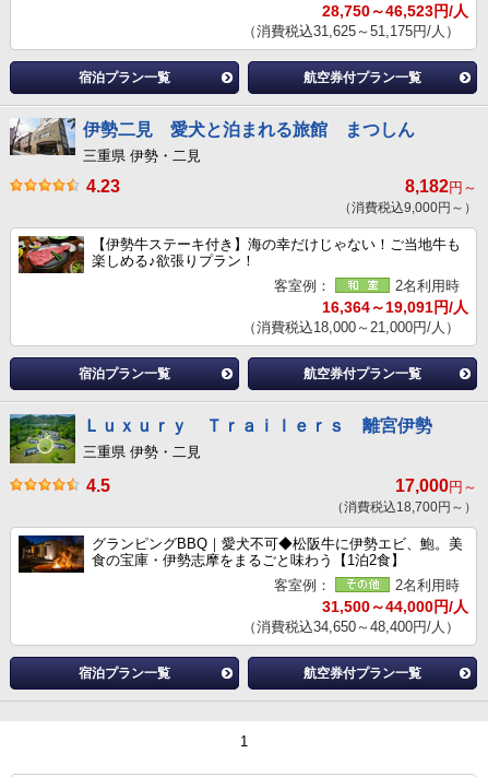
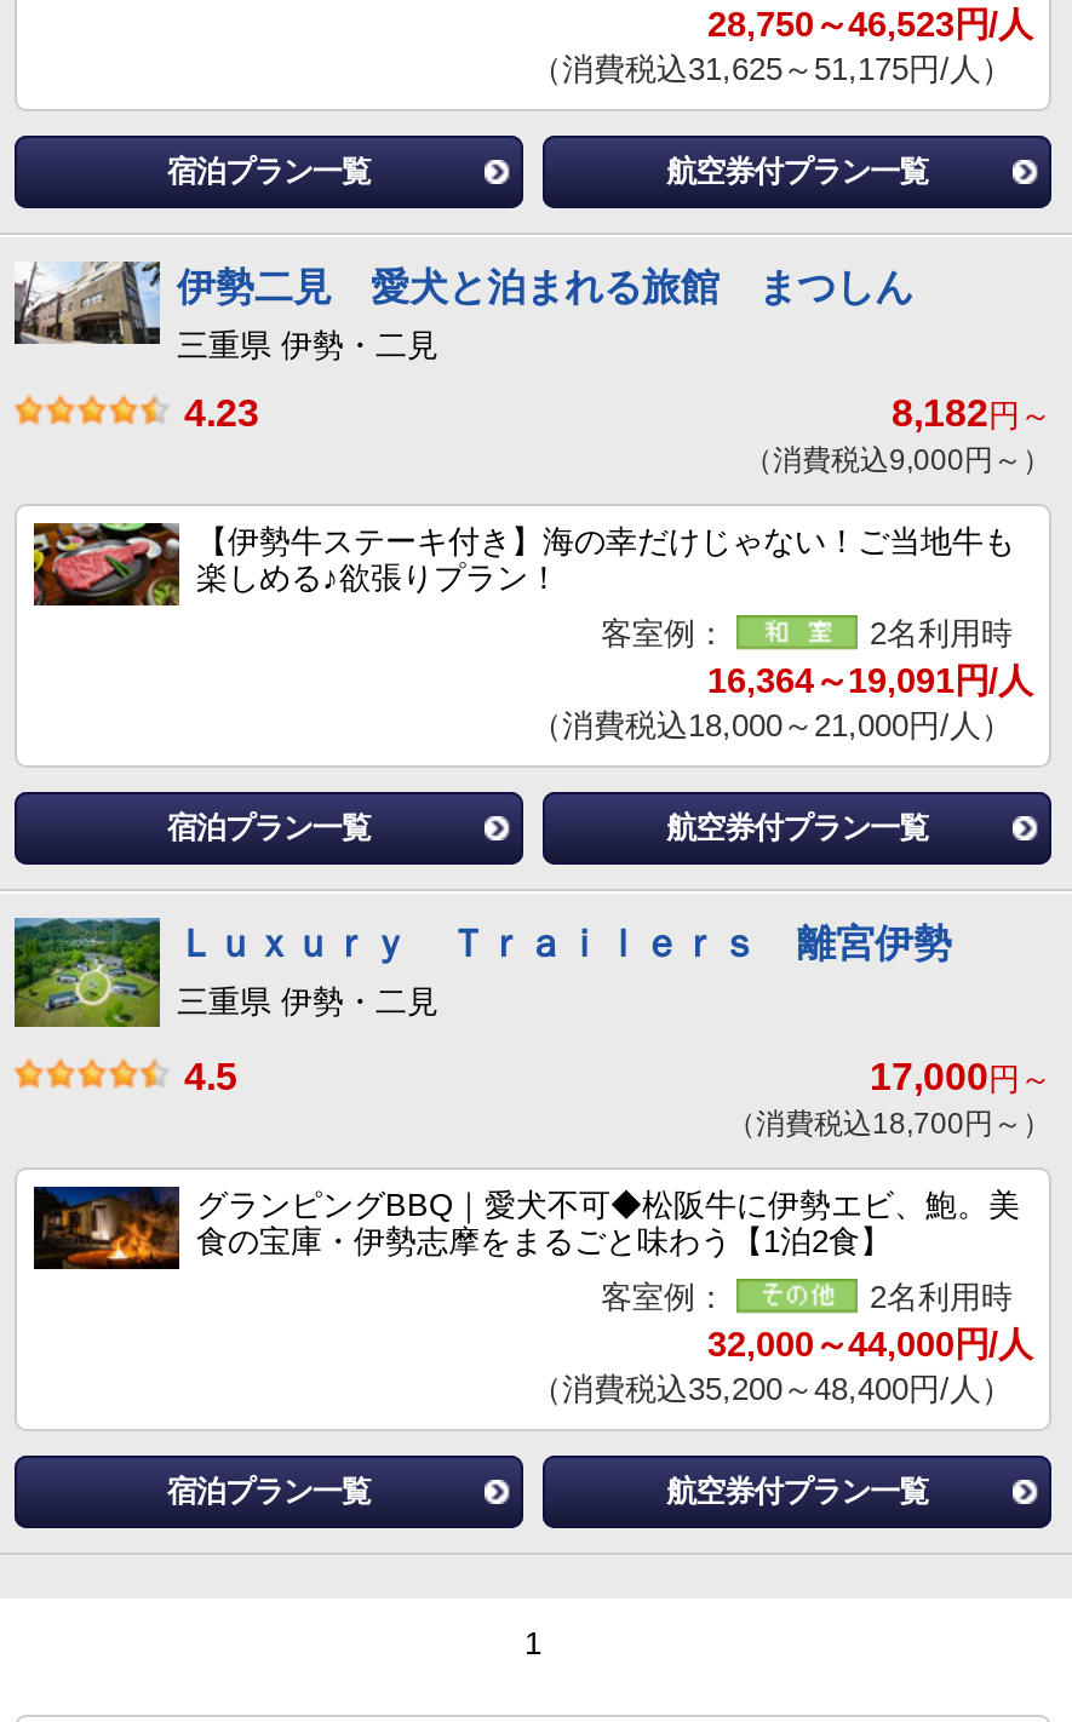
- 31,500～44,000円/人
+ 32,000～44,000円/人

- （消費税込34,650～48,400円/人）
+ （消費税込35,200～48,400円/人）
